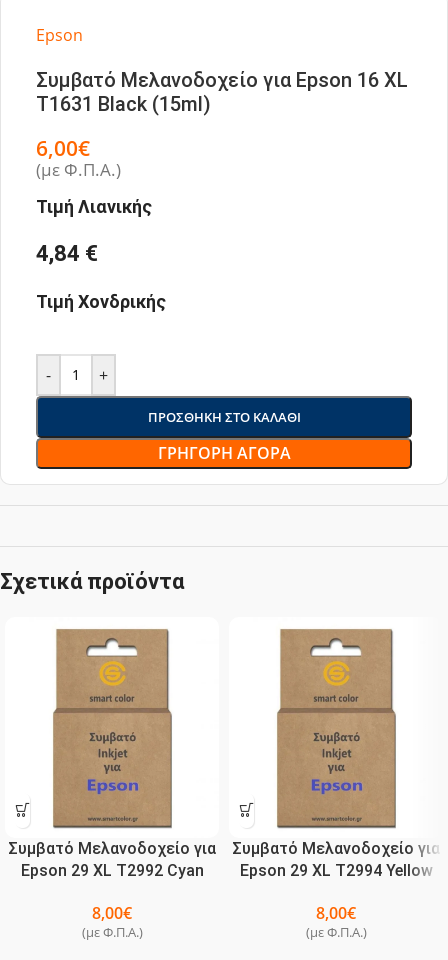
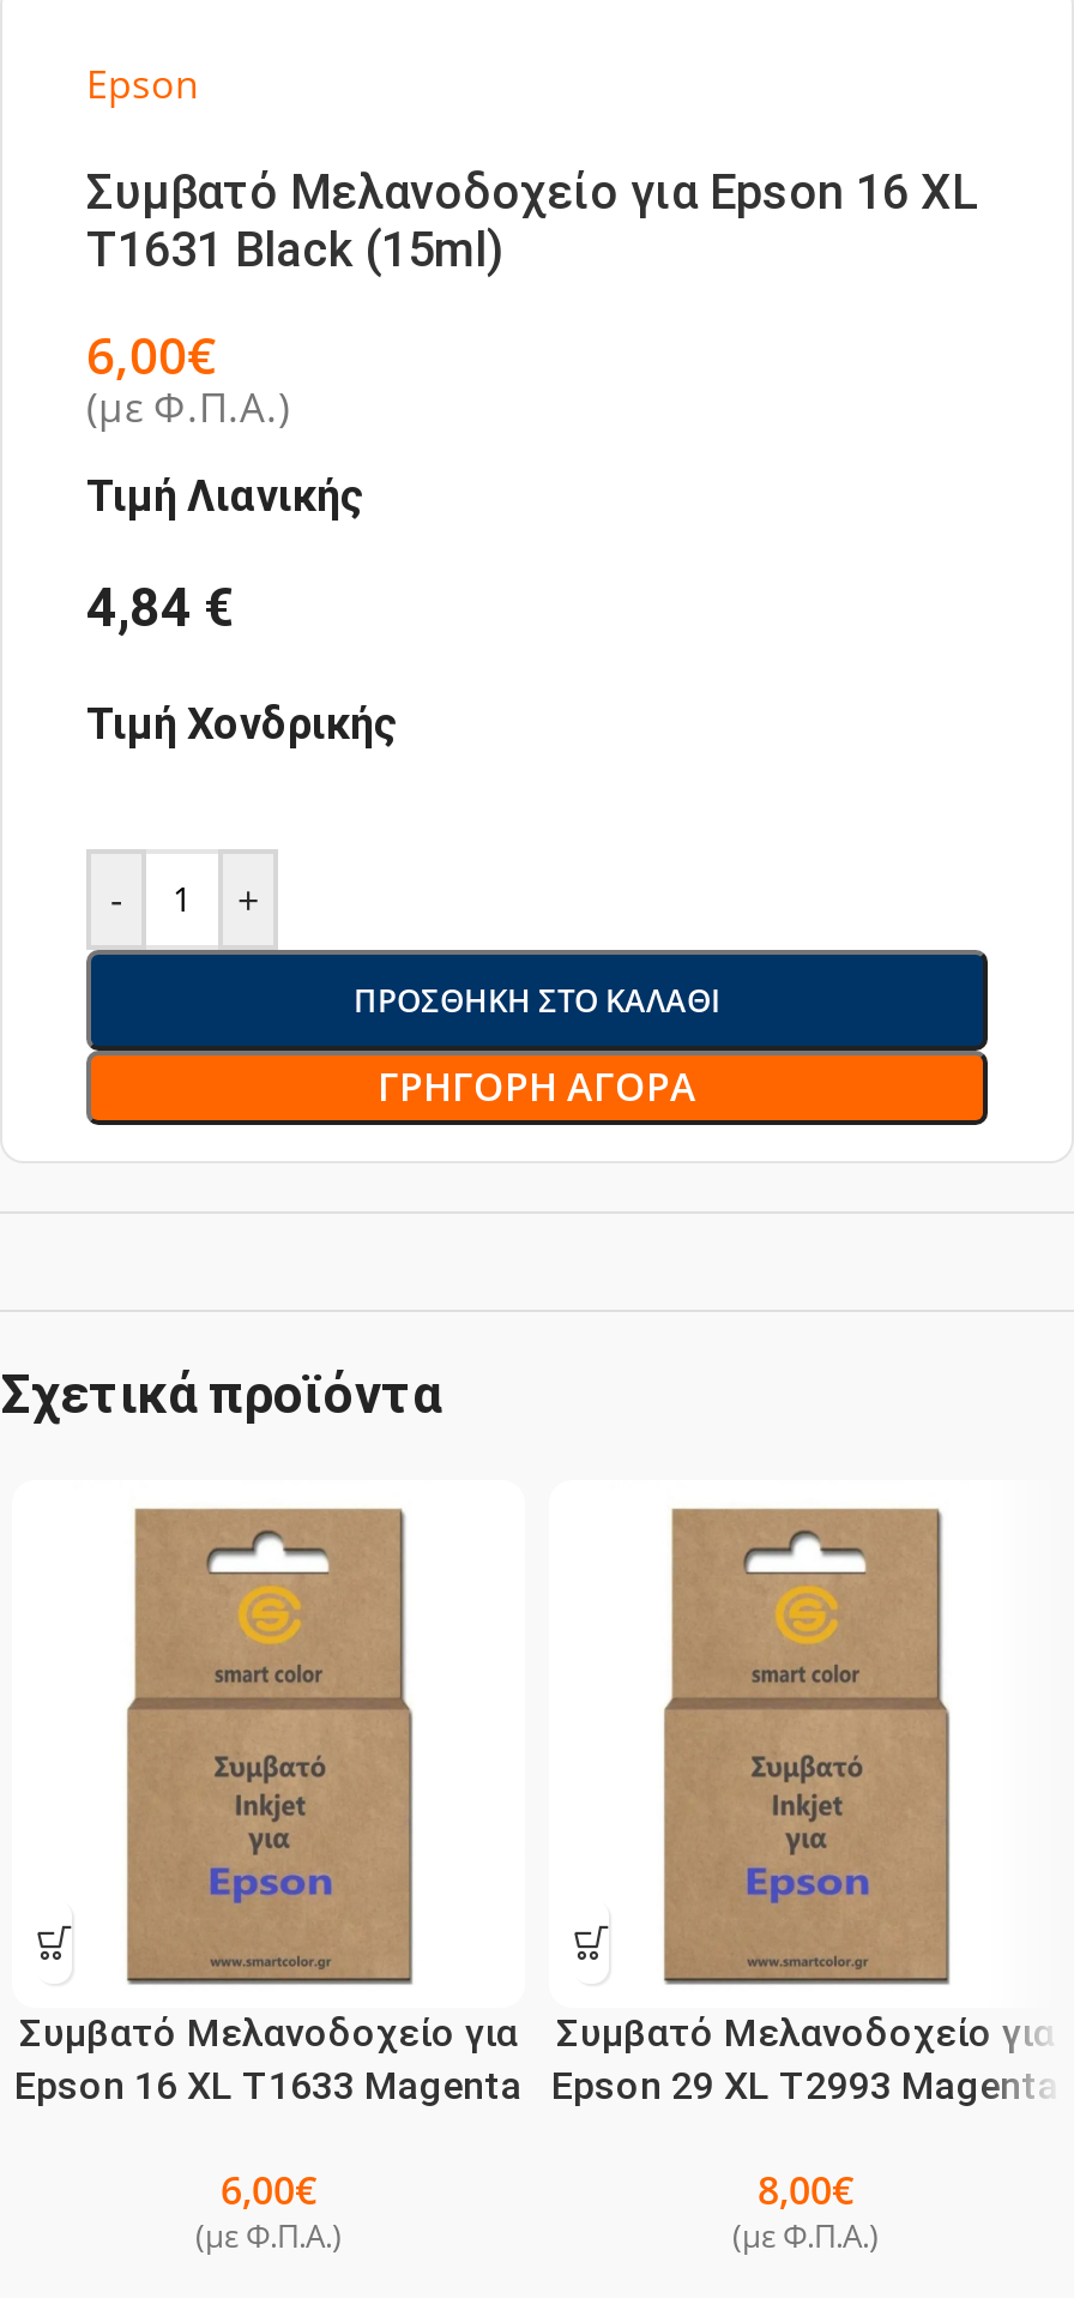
- Epson 29 XL T2992 Cyan
+ Epson 16 XL T1633 Magenta

- Epson 29 XL T2994 Yellow
+ Epson 29 XL T2993 Magenta

- 8,00€
+ 6,00€
